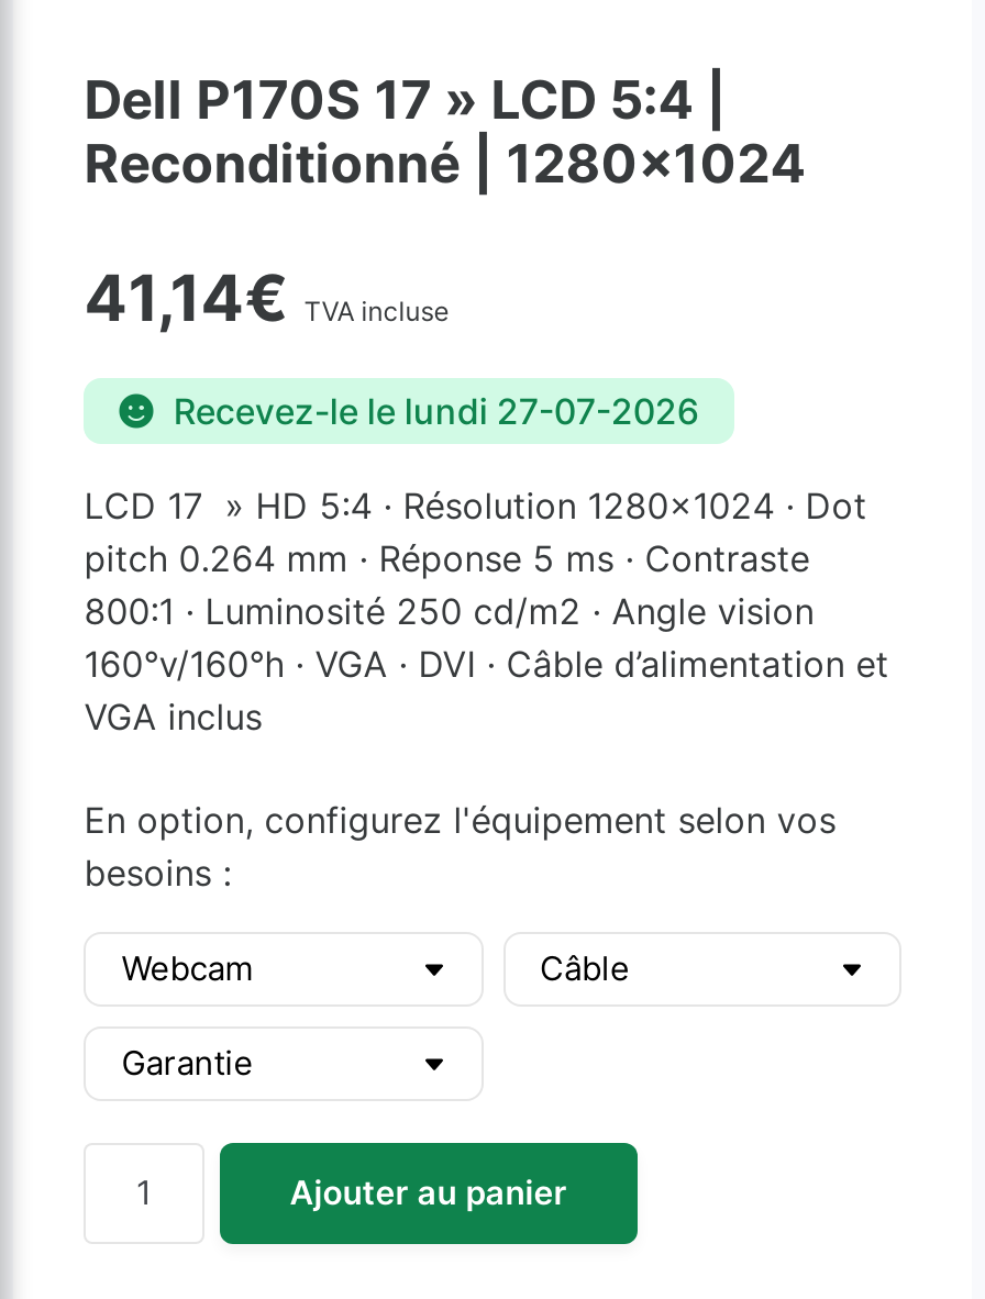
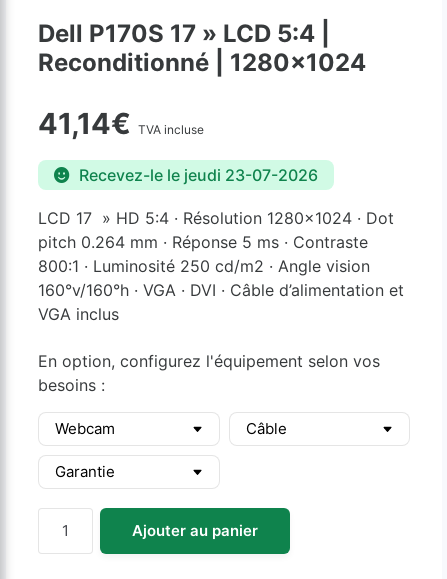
- Recevez-le le lundi 27-07-2026
+ Recevez-le le jeudi 23-07-2026
